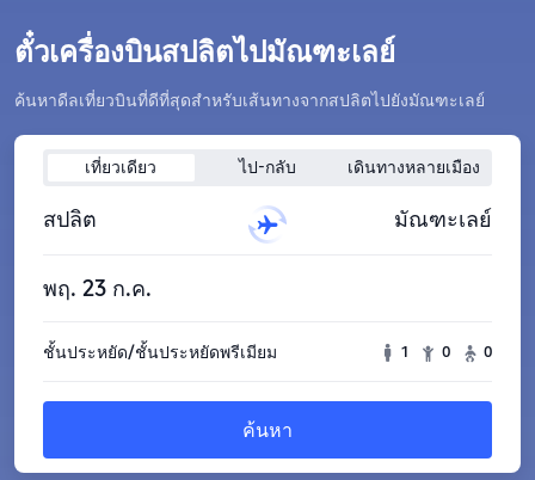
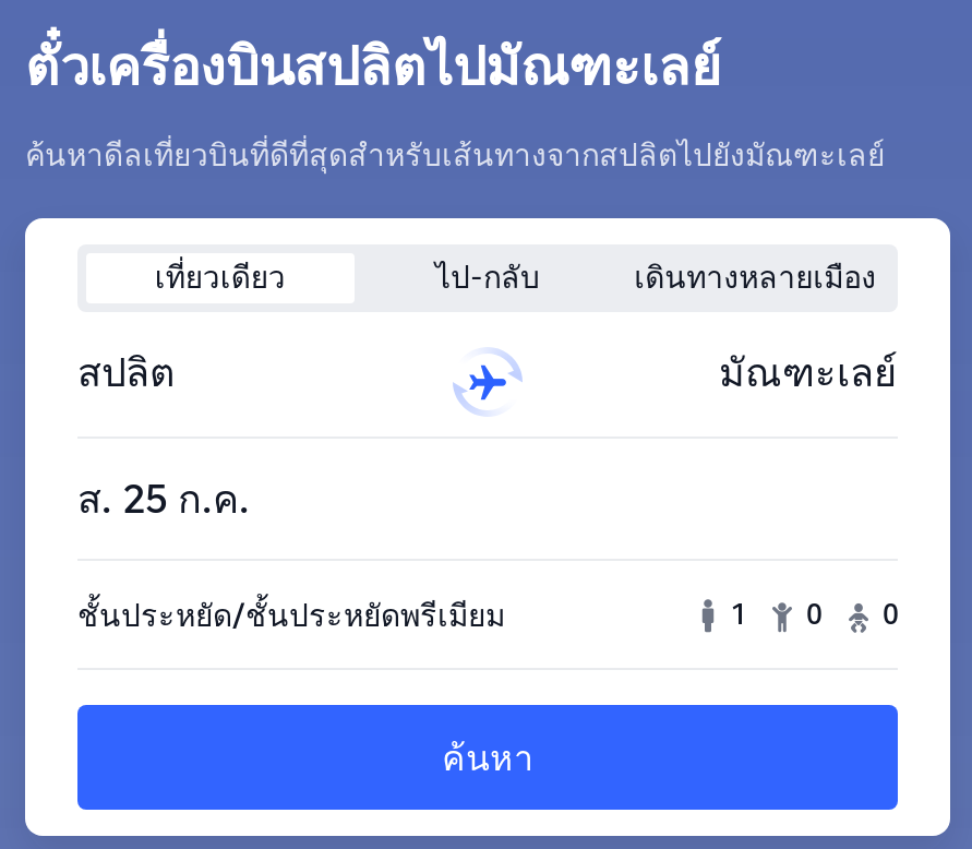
- พฤ. 23 ก.ค.
+ ส. 25 ก.ค.
